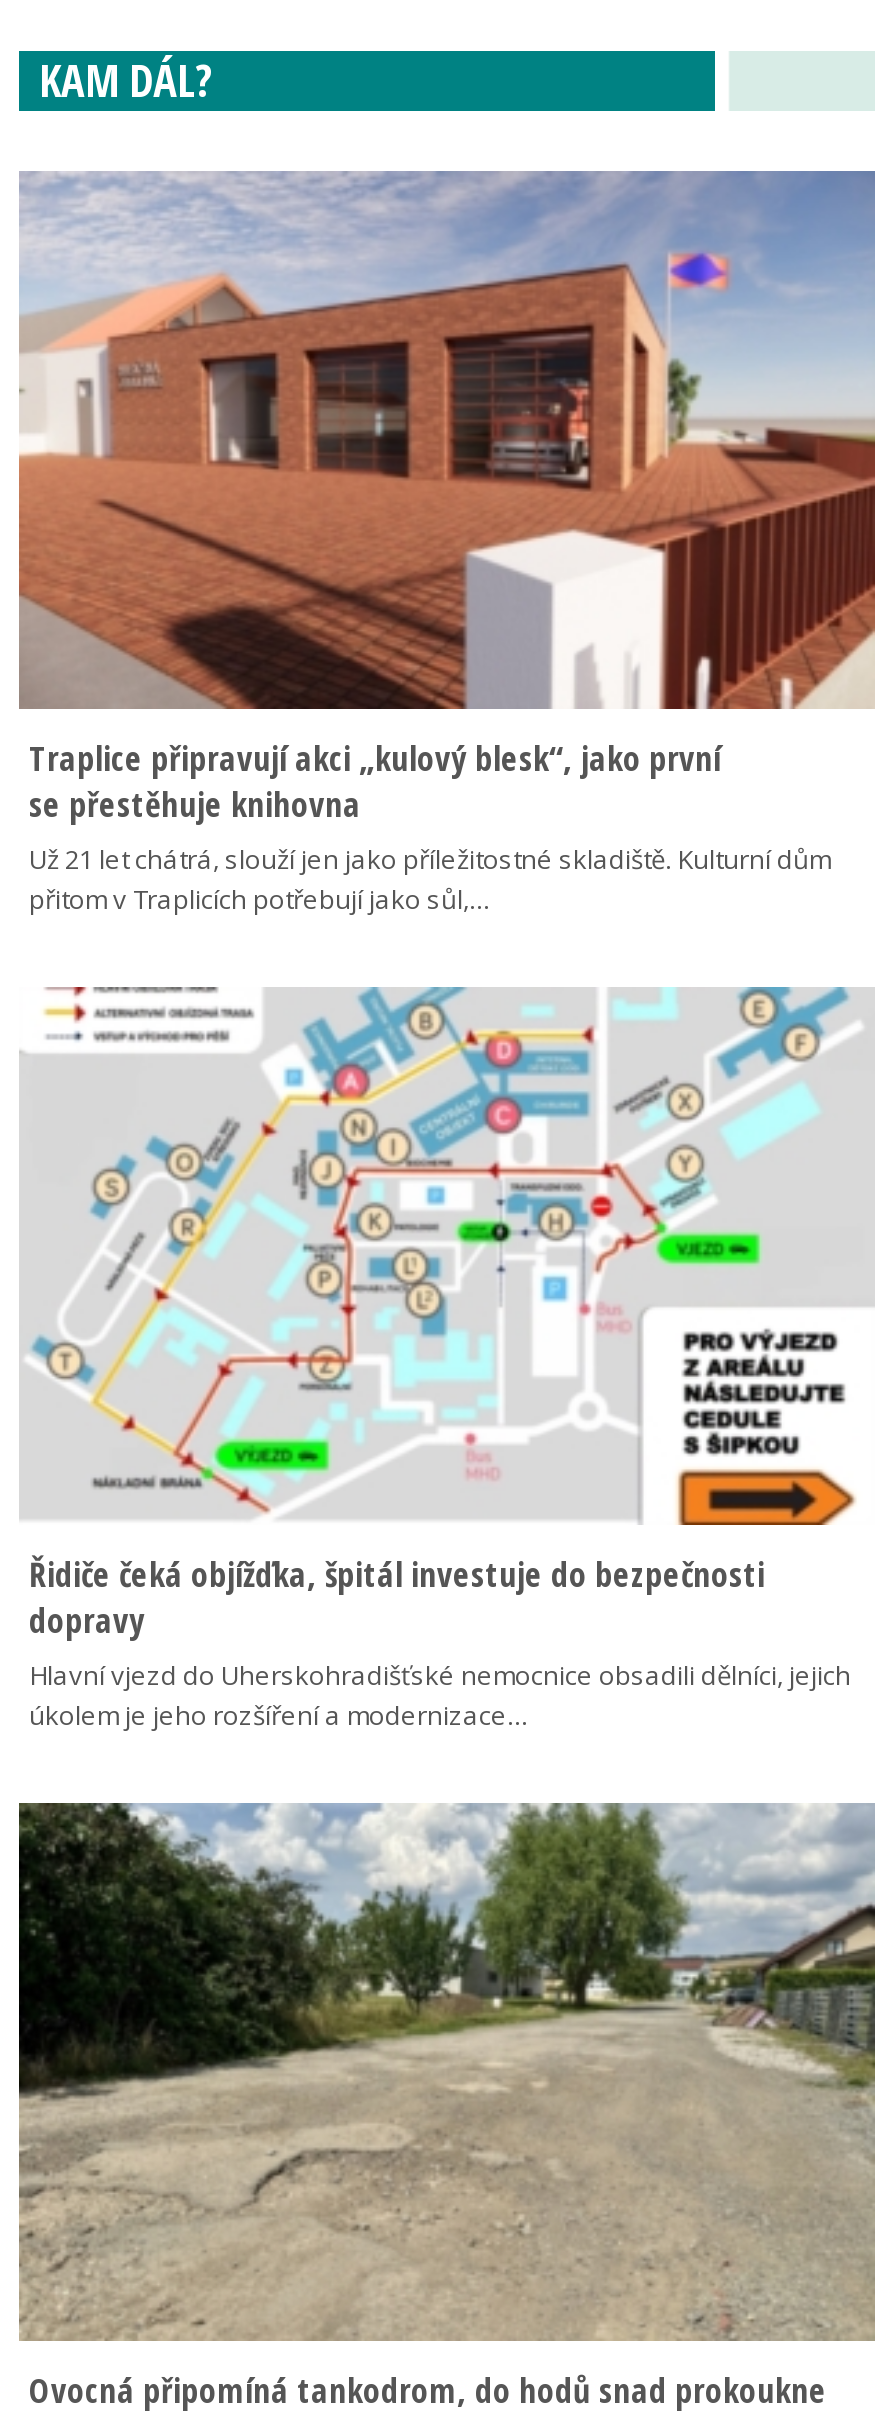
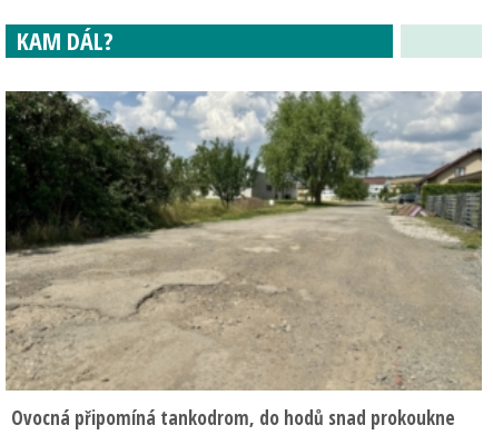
- [image]
- Traplice připravují akci „kulový blesk“, jako první
- se přestěhuje knihovna
- Už 21 let chátrá, slouží jen jako příležitostné skladiště. Kulturní dům
- přitom v Traplicích potřebují jako sůl,…

- [image]
- Řidiče čeká objížďka, špitál investuje do bezpečnosti
- dopravy
- Hlavní vjezd do Uherskohradišťské nemocnice obsadili dělníci, jejich
- úkolem je jeho rozšíření a modernizace…
